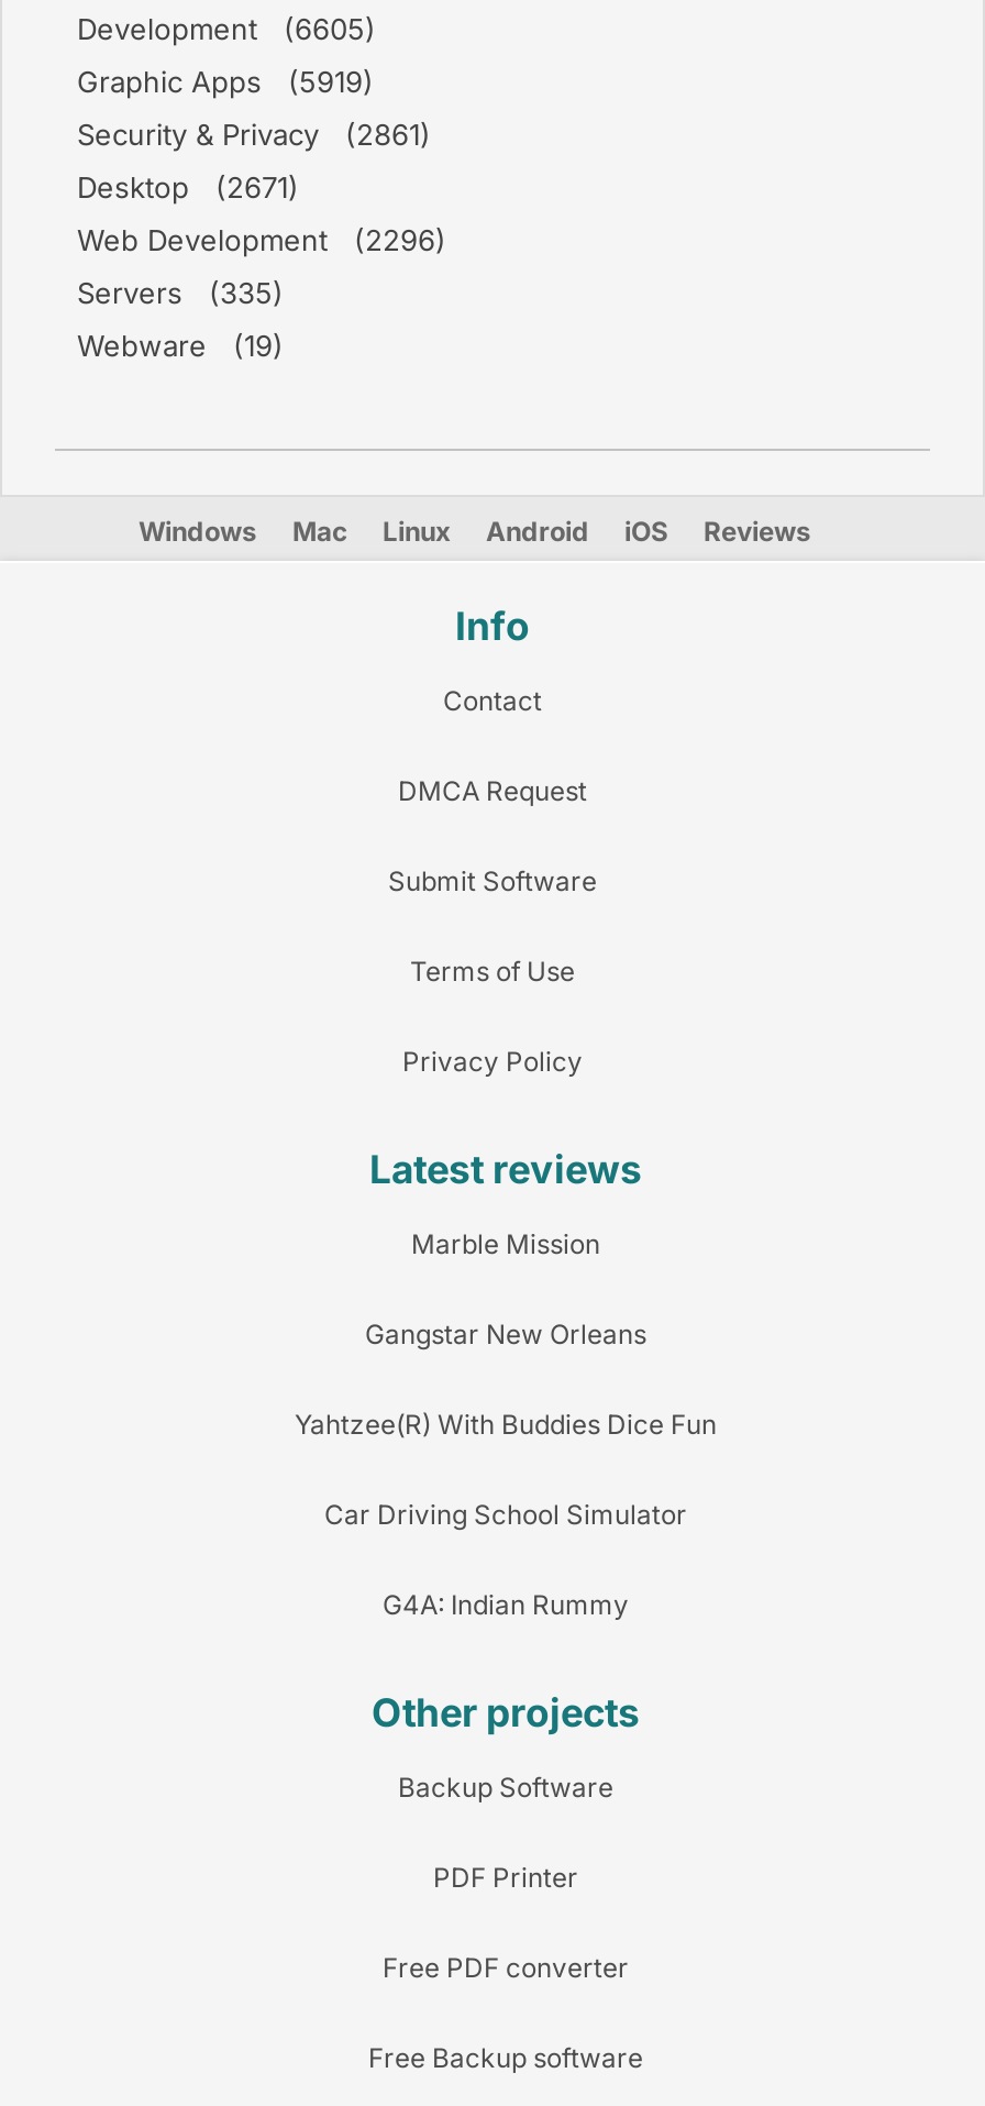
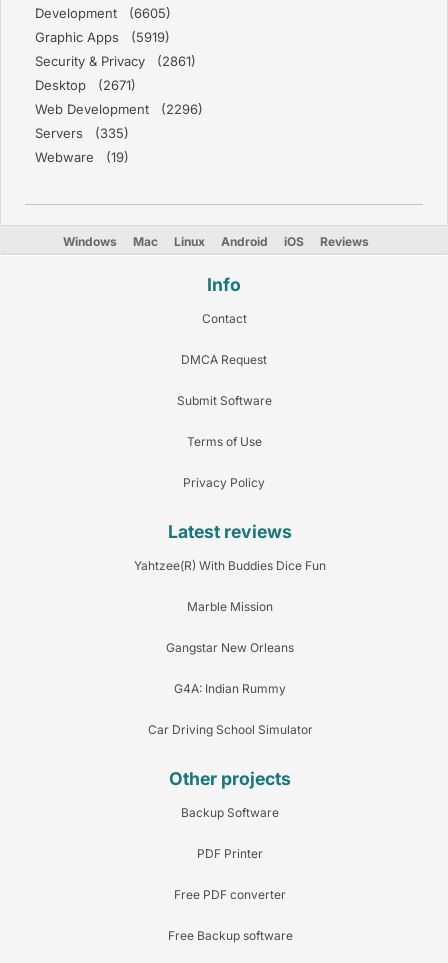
moved down: Marble Mission | Gangstar New Orleans

moved up: Yahtzee(R) With Buddies Dice Fun

moved down: Car Driving School Simulator

moved up: G4A: Indian Rummy
